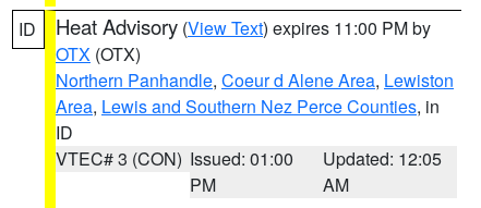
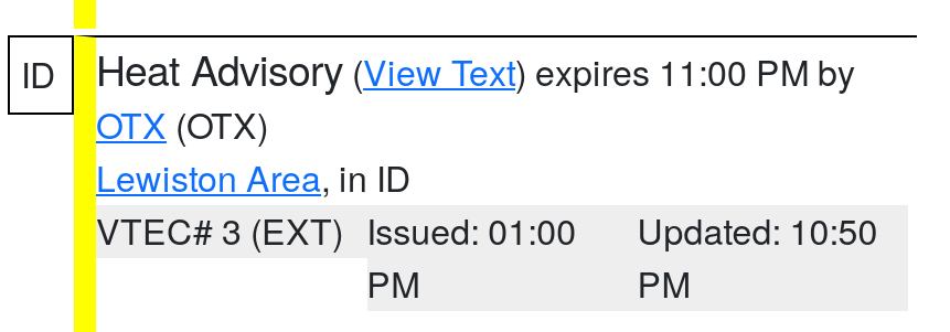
- Northern Panhandle, Coeur d Alene Area, Lewiston
- Area, Lewis and Southern Nez Perce Counties, in
- ID
- VTEC# 3 (CON) Issued: 01:00
+ Lewiston Area, in ID
+ VTEC# 3 (EXT) Issued: 01:00

- Updated: 12:05
- AM
+ Updated: 10:50
+ PM
